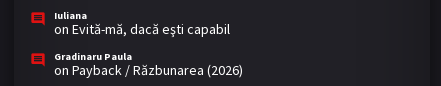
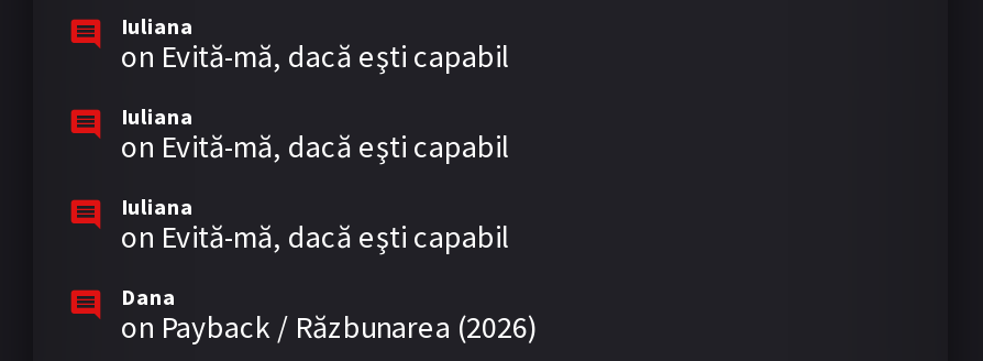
- Gradinaru Paula
+ Iuliana
+ on Evită-mă, dacă eşti capabil
+ Iuliana
+ on Evită-mă, dacă eşti capabil
+ Dana
